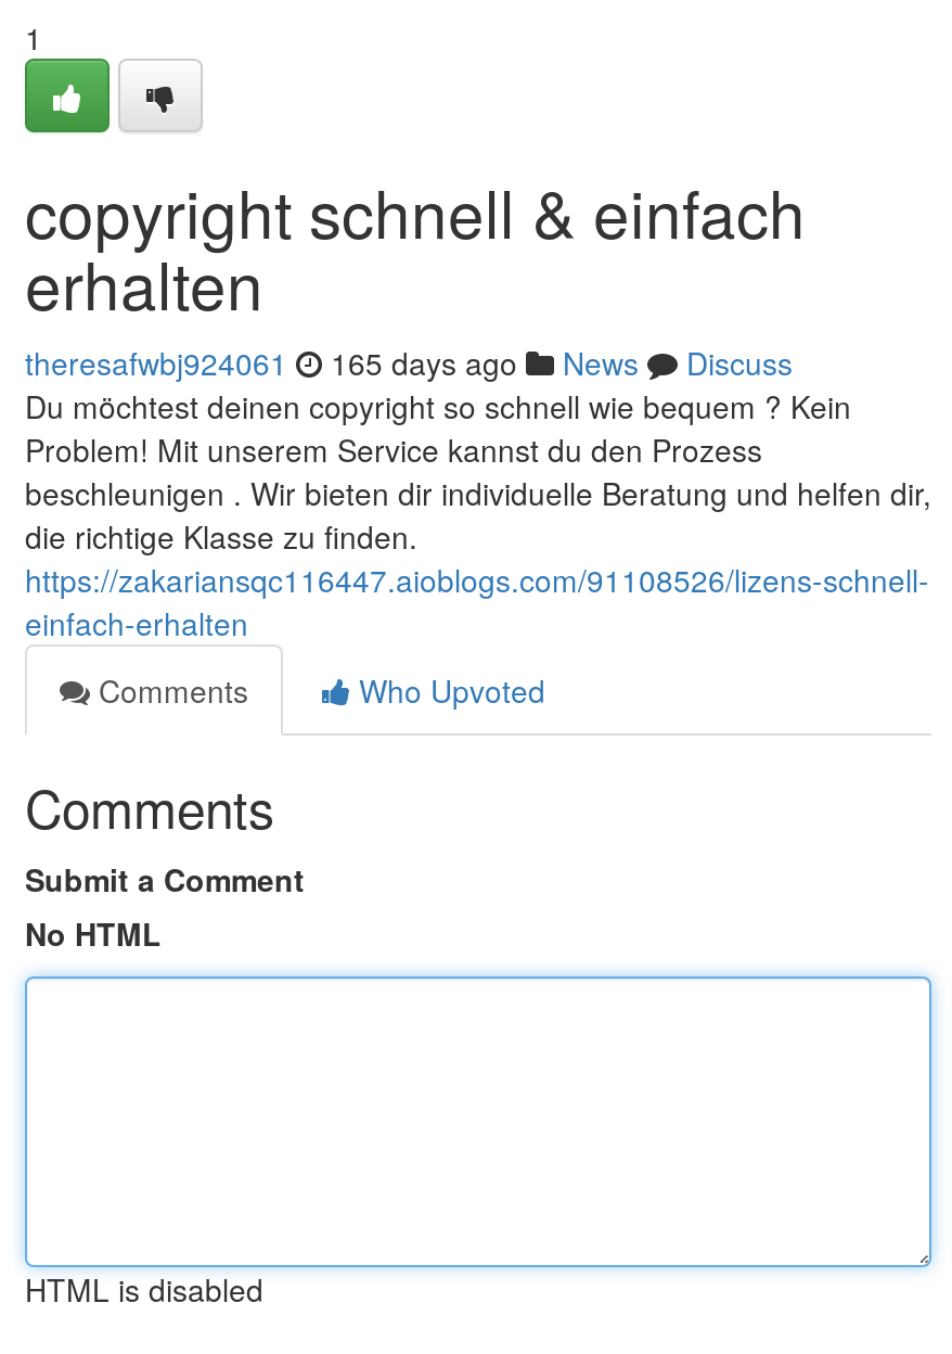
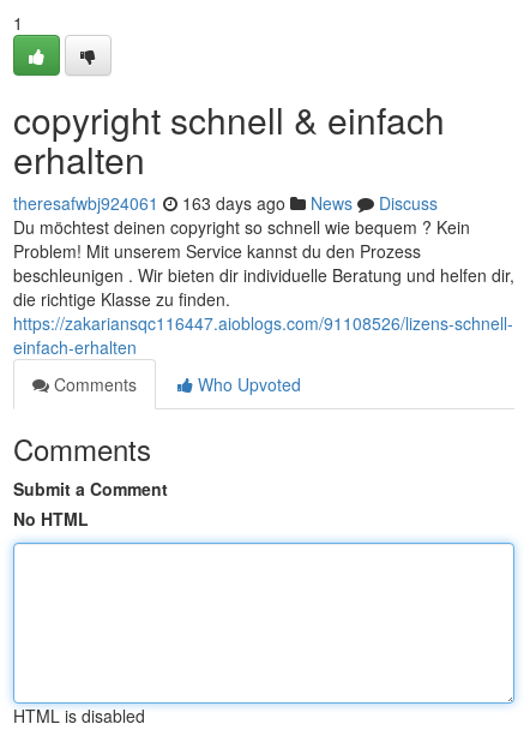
- theresafwbj924061 165 days ago News Discuss
+ theresafwbj924061 163 days ago News Discuss
